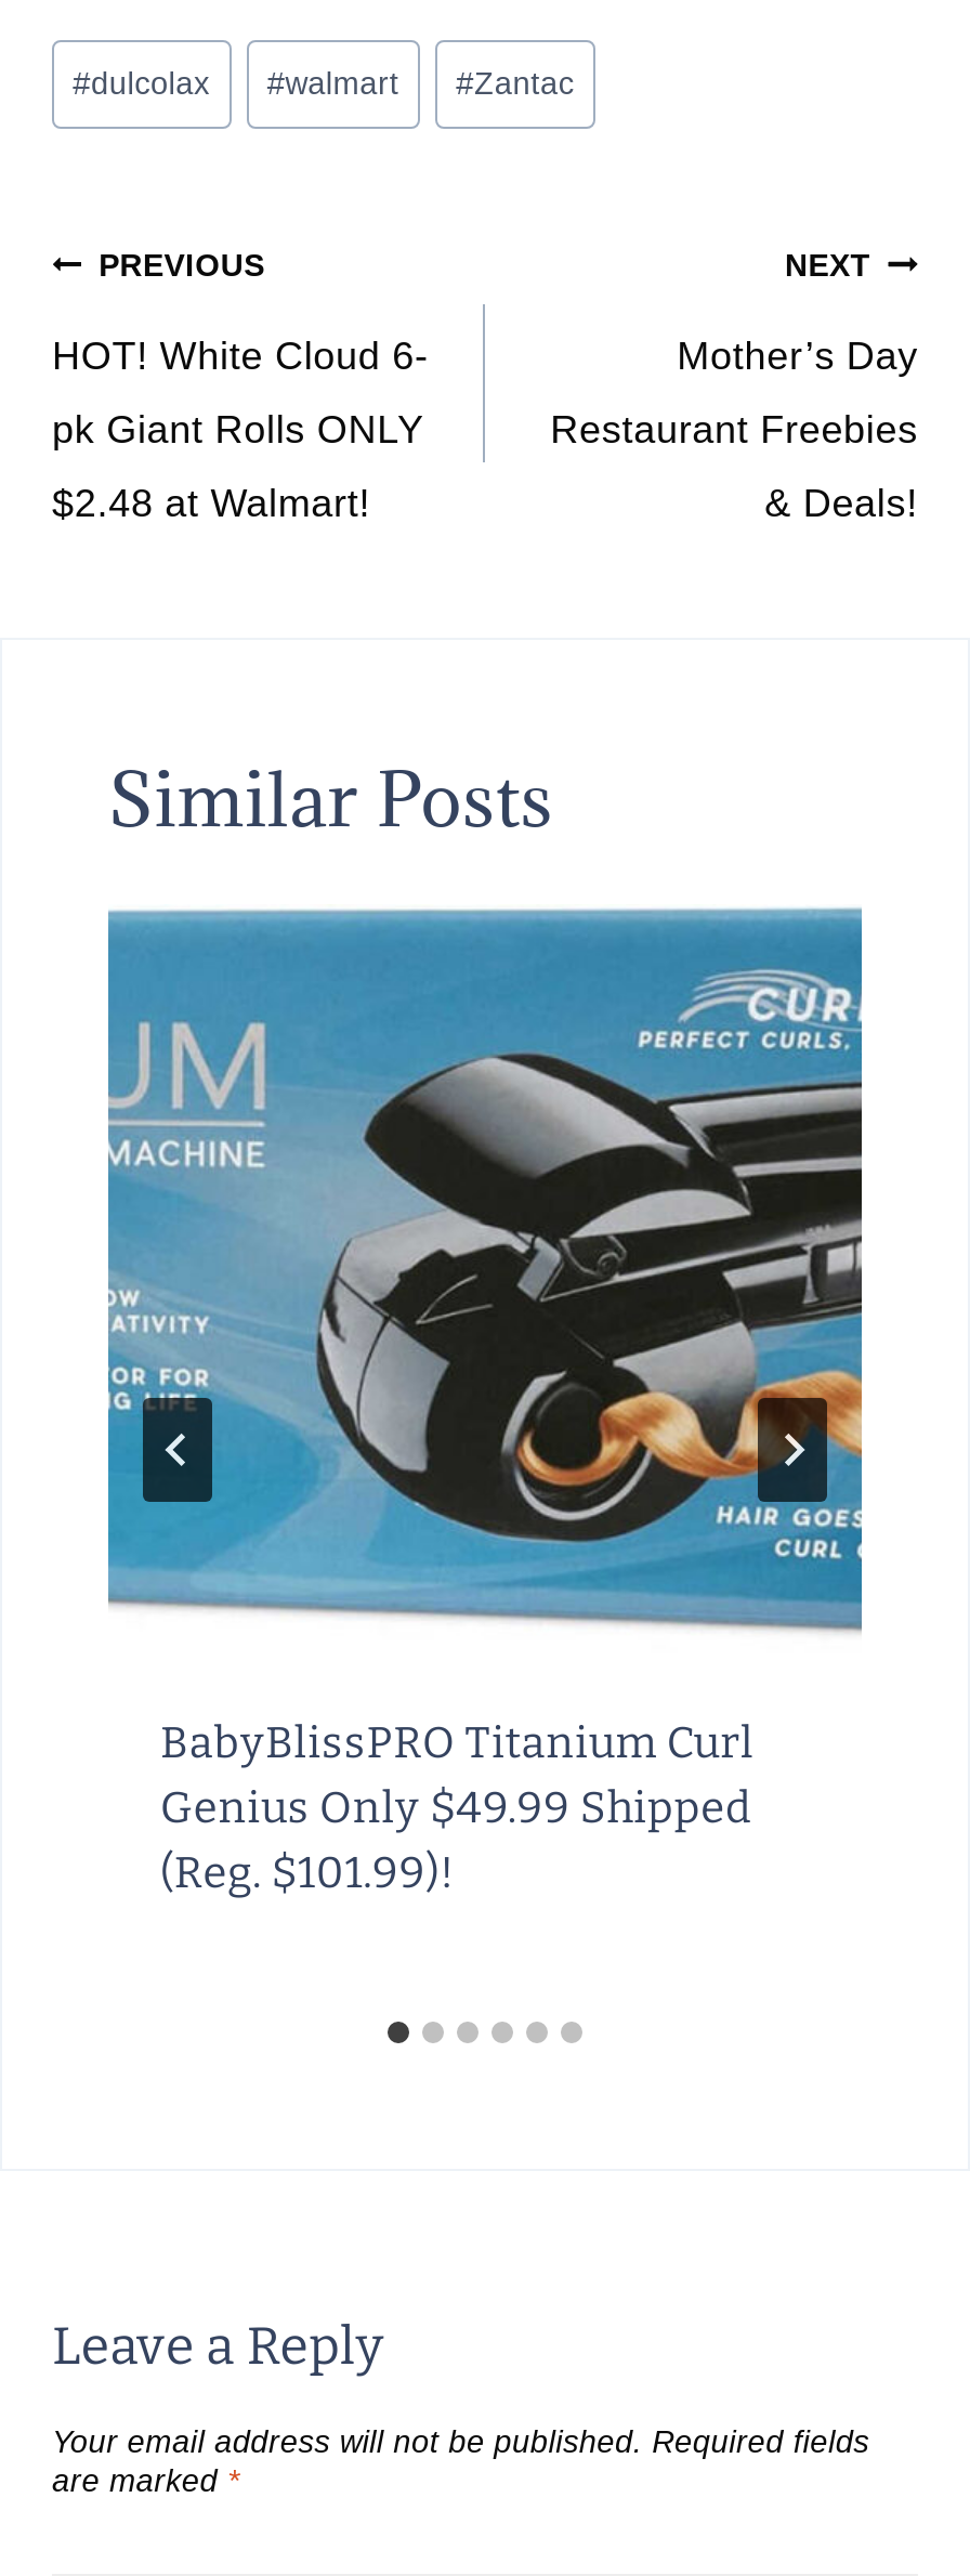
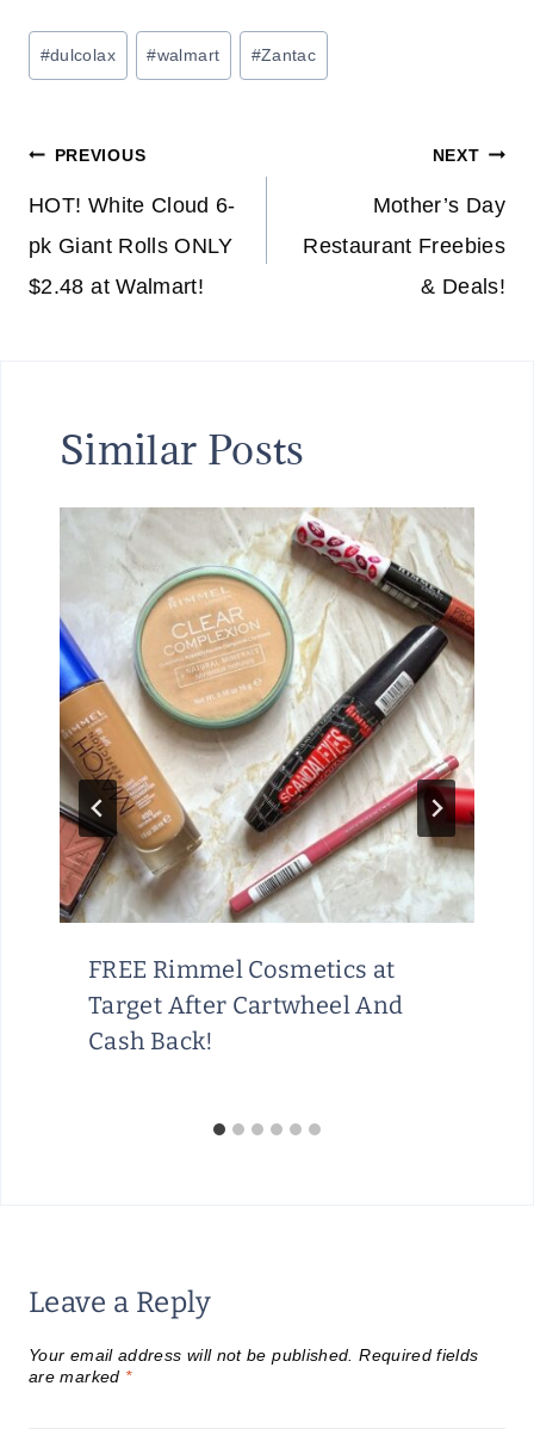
- [image]
- BabyBlissPRO Titanium Curl
- Genius Only $49.99 Shipped
- (Reg. $101.99)!
+ [image]
+ FREE Rimmel Cosmetics at
+ Target After Cartwheel And
+ Cash Back!
